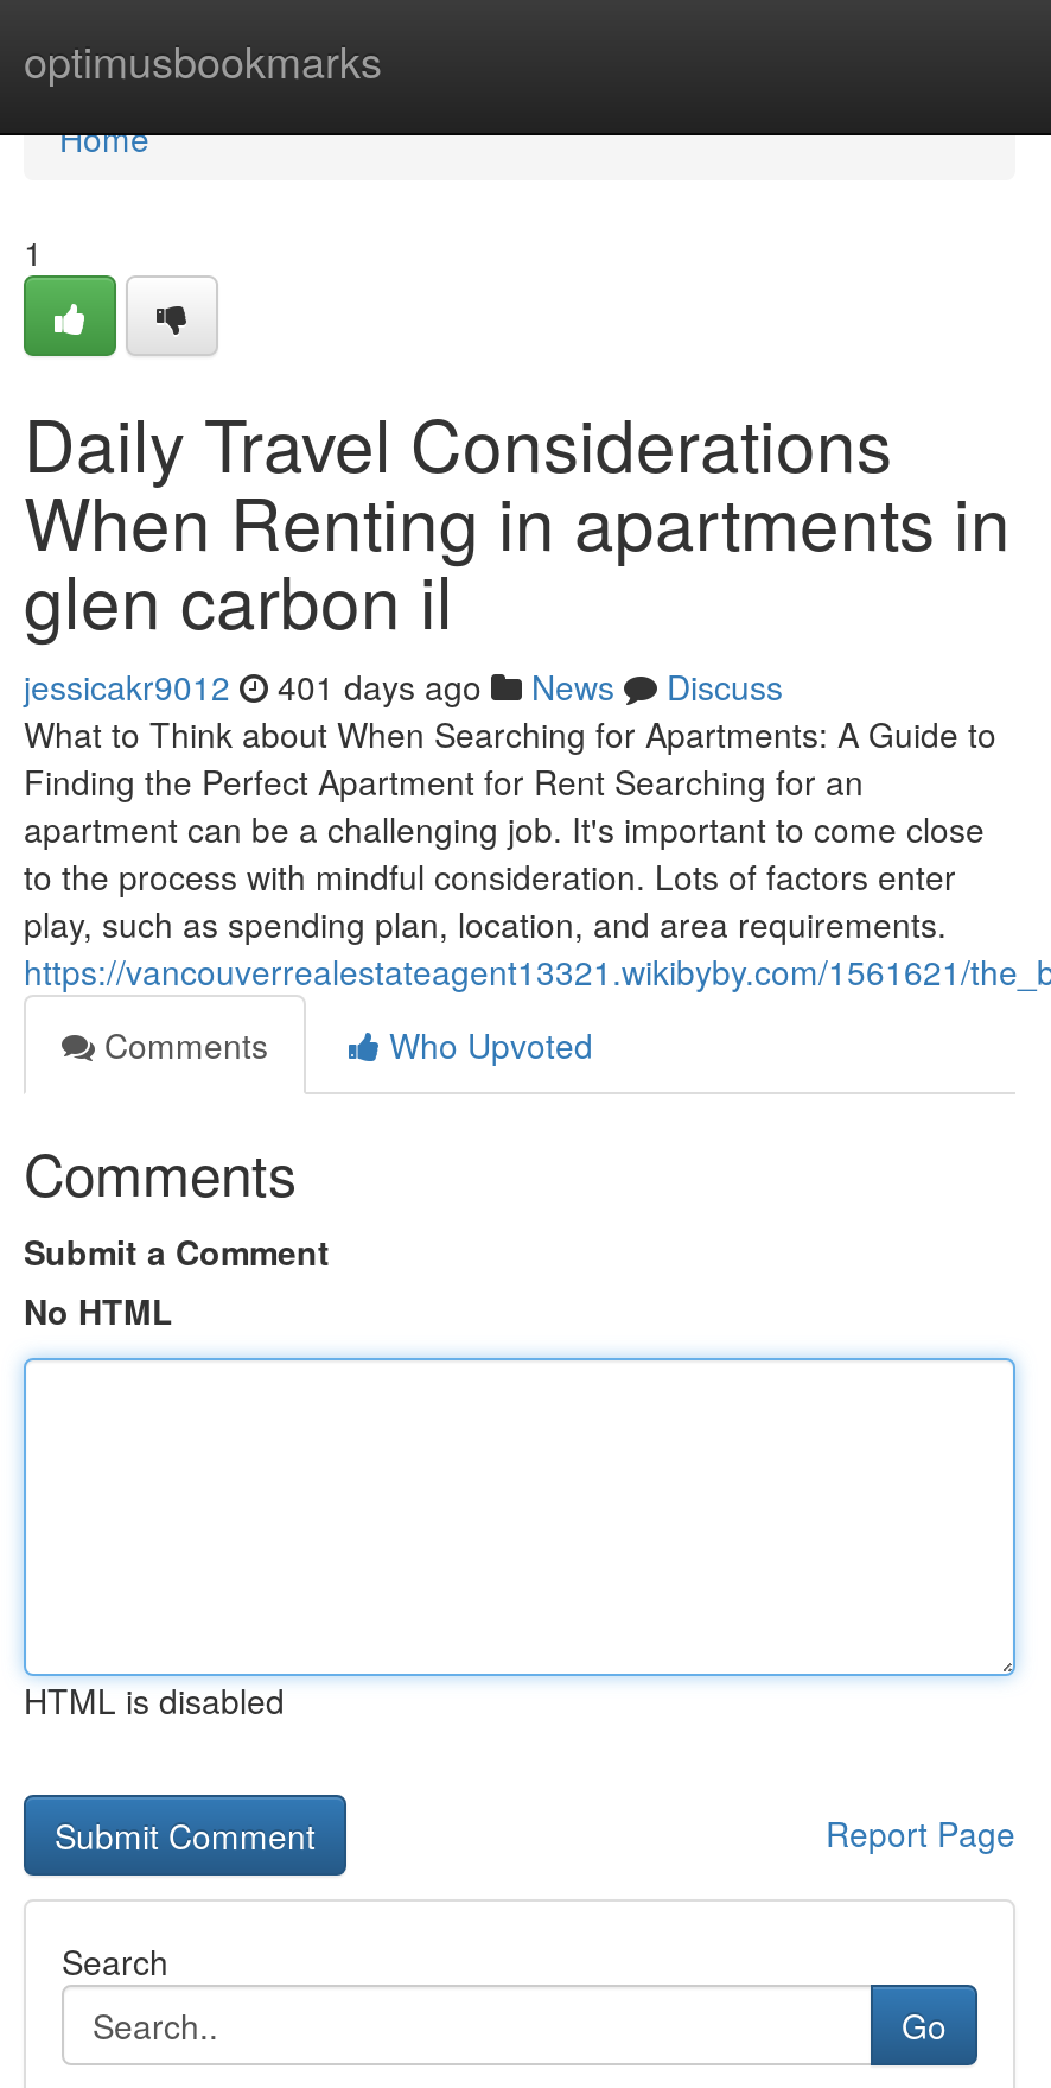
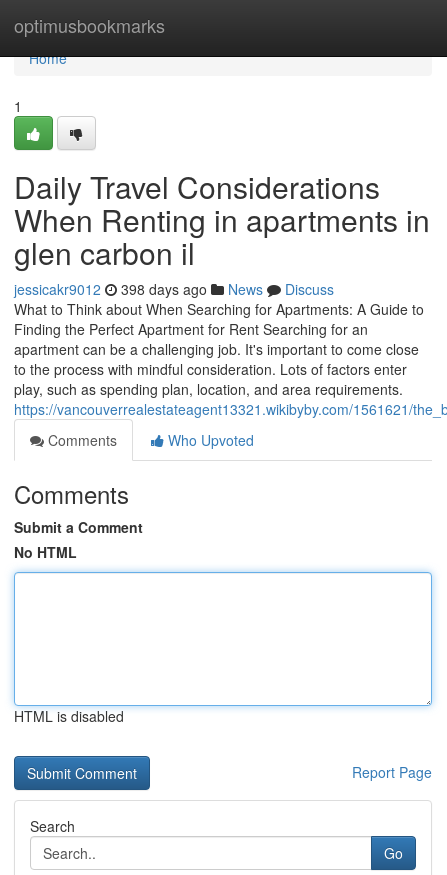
- jessicakr9012 401 days ago News Discuss
+ jessicakr9012 398 days ago News Discuss
